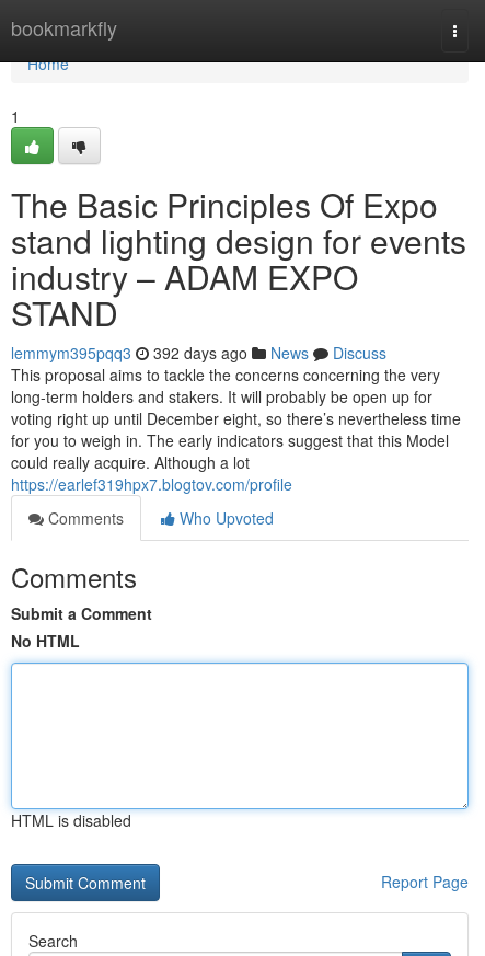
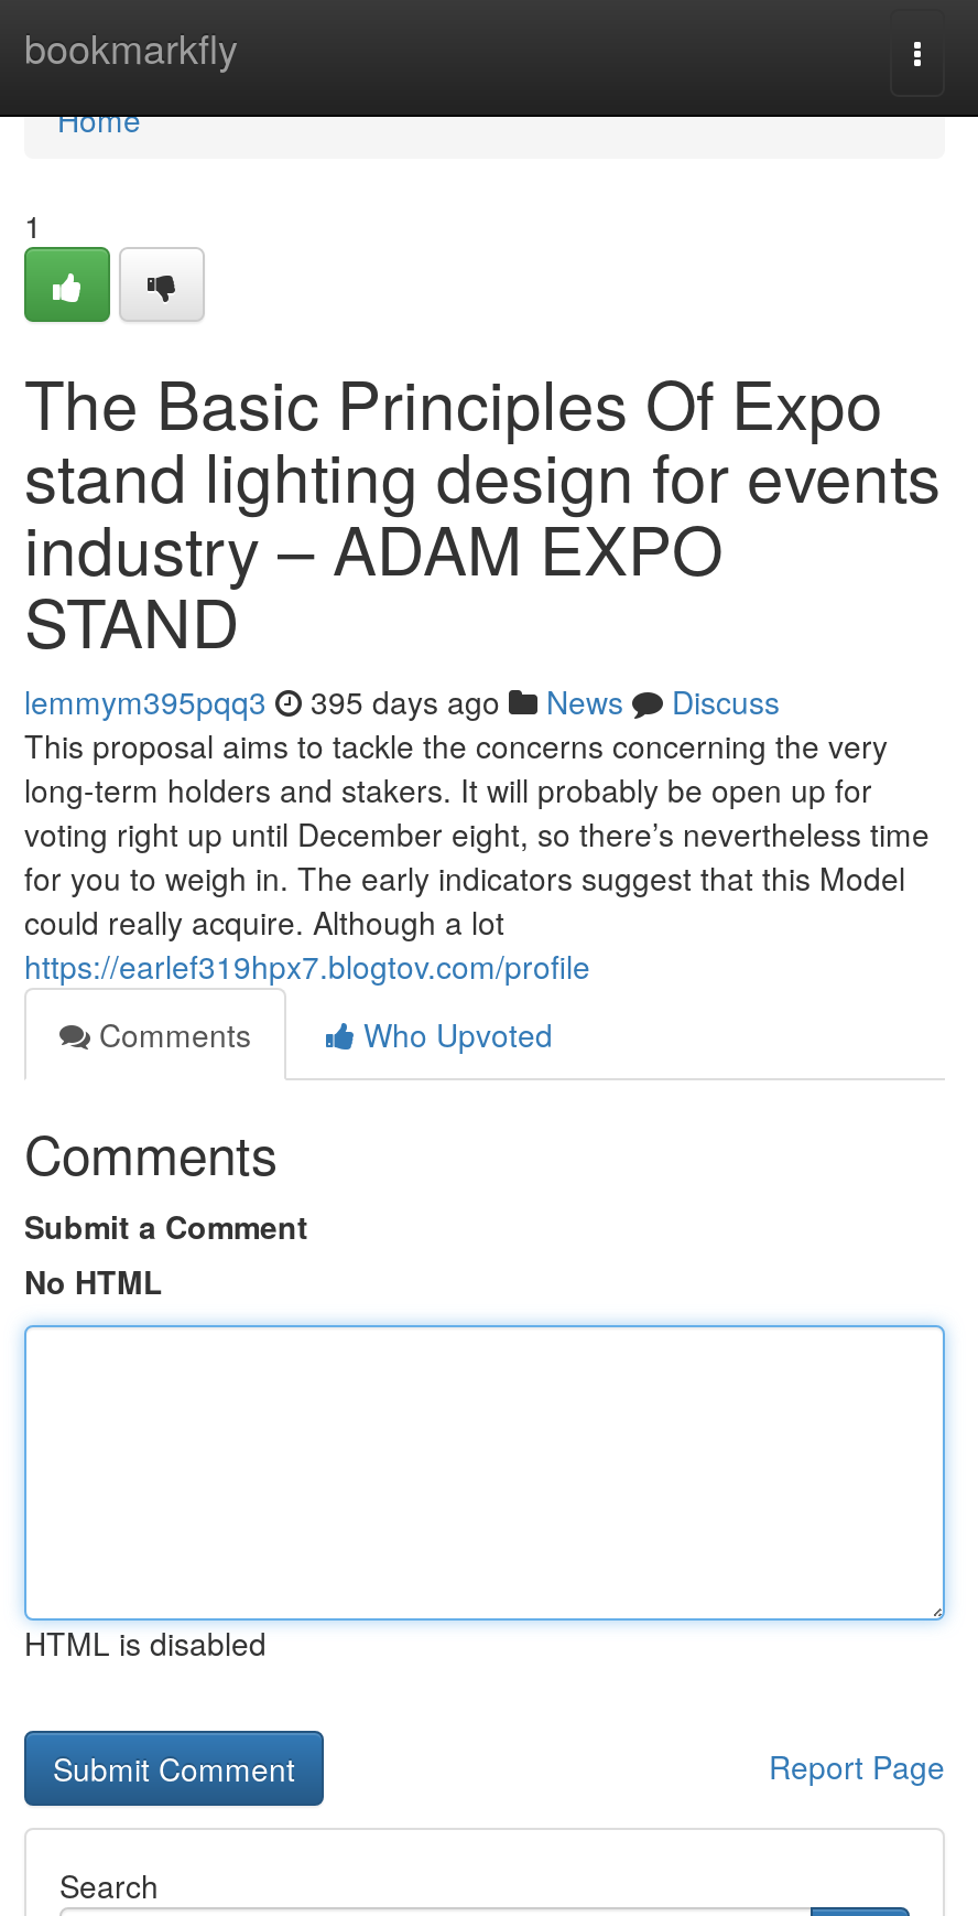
- lemmym395pqq3 392 days ago News Discuss
+ lemmym395pqq3 395 days ago News Discuss
